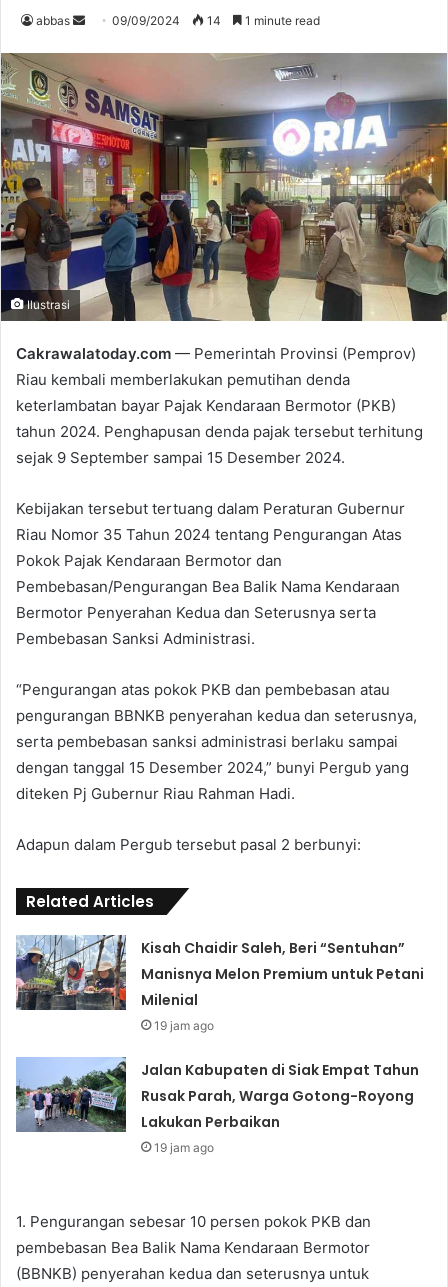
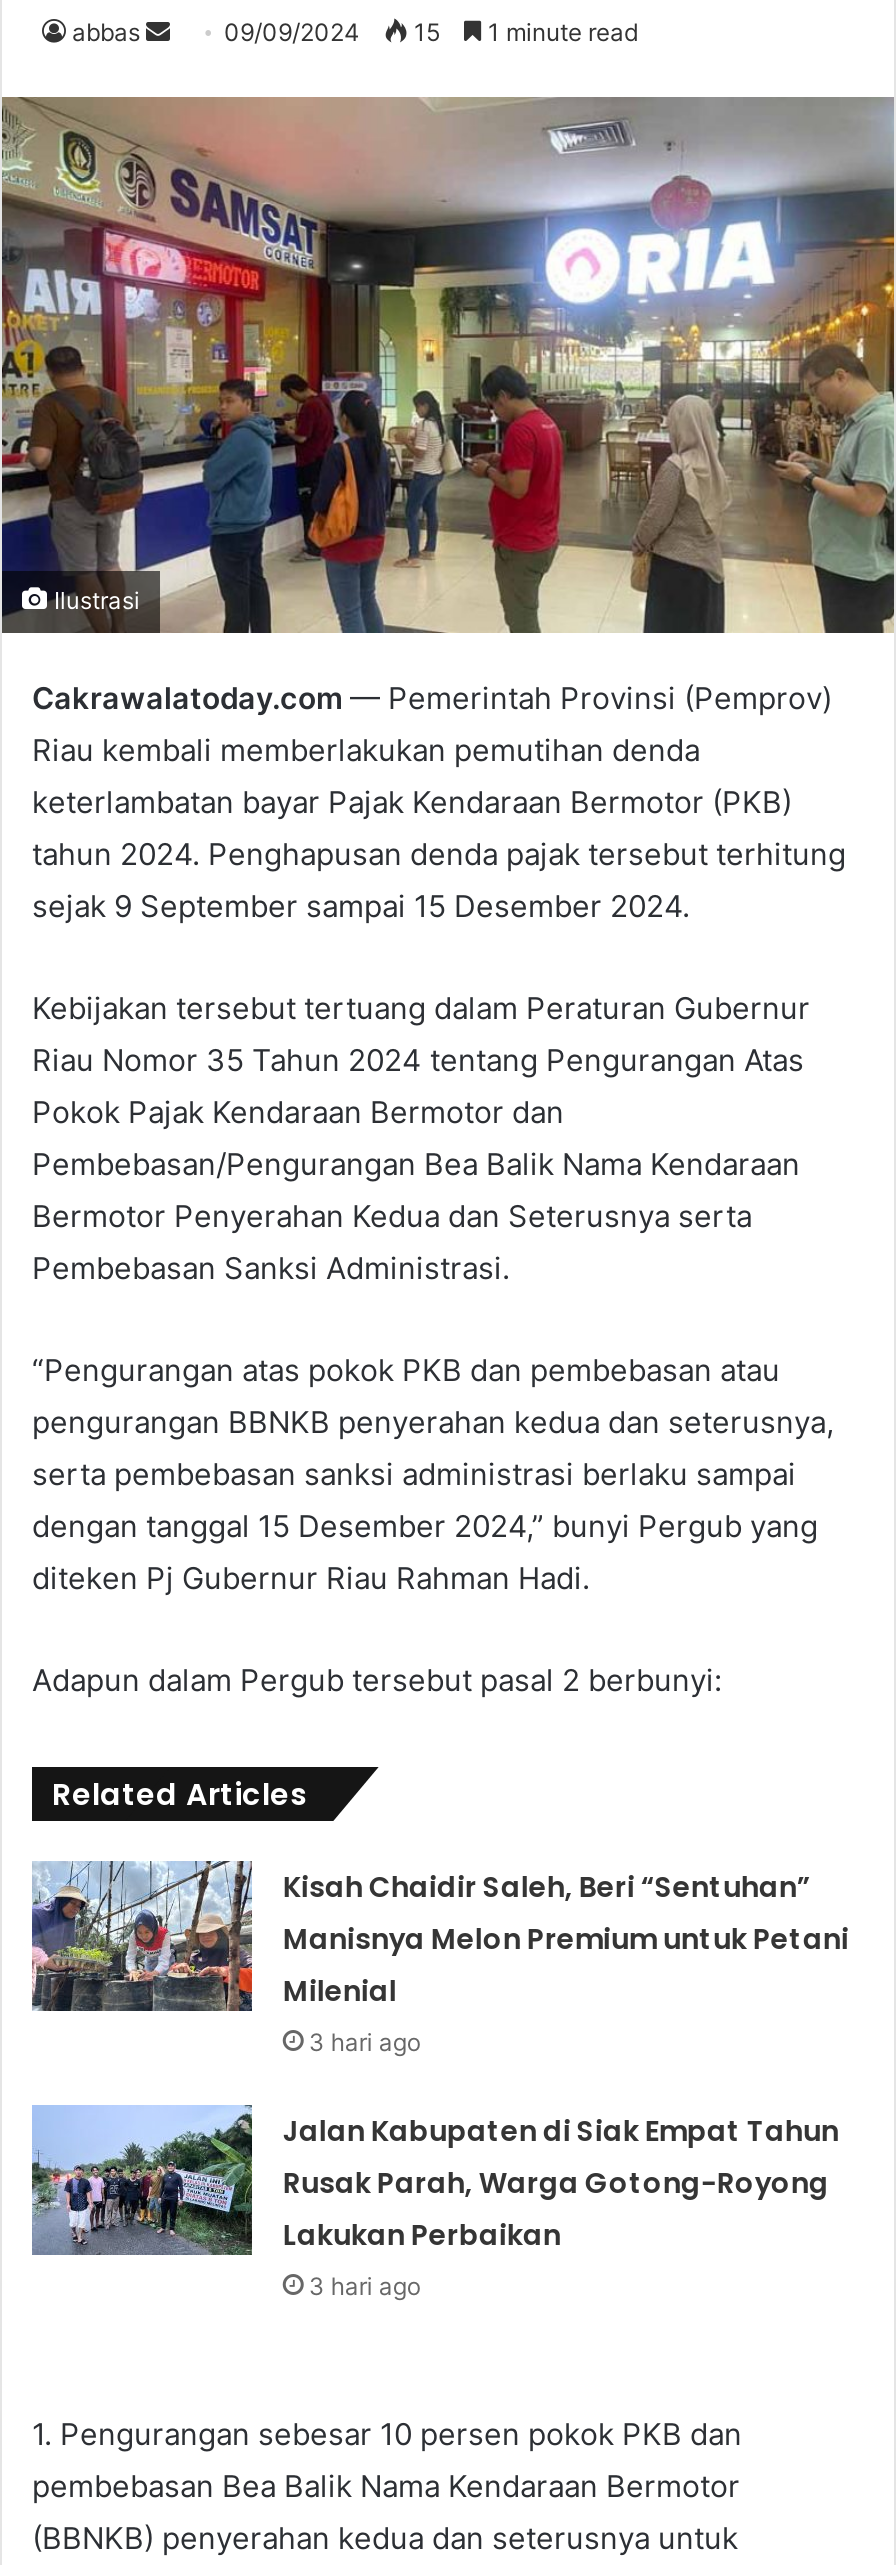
- 14
+ 15

- 19 jam ago
+ 3 hari ago

- 19 jam ago
+ 3 hari ago
